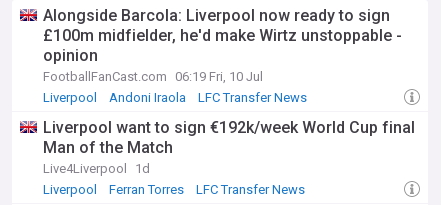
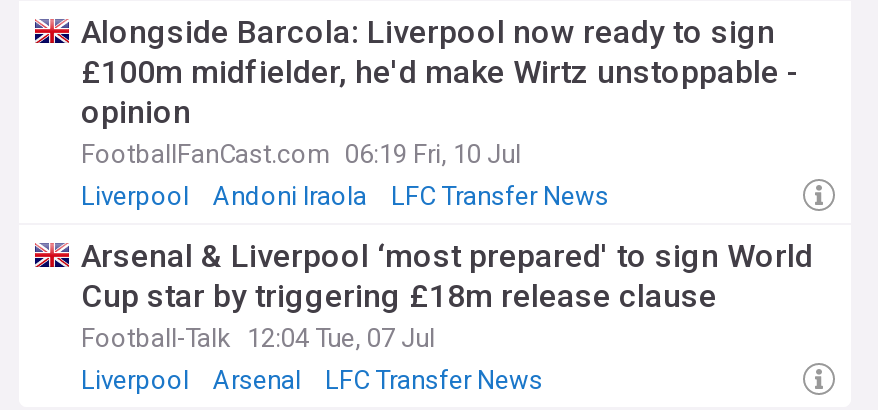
- Liverpool want to sign €192k/week World Cup final
- Man of the Match
- Live4Liverpool 1d
+ Arsenal & Liverpool ‘most prepared' to sign World
+ Cup star by triggering £18m release clause
+ Football-Talk 12:04 Tue, 07 Jul

- Ferran Torres
+ Arsenal
